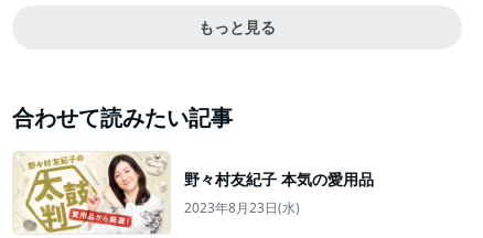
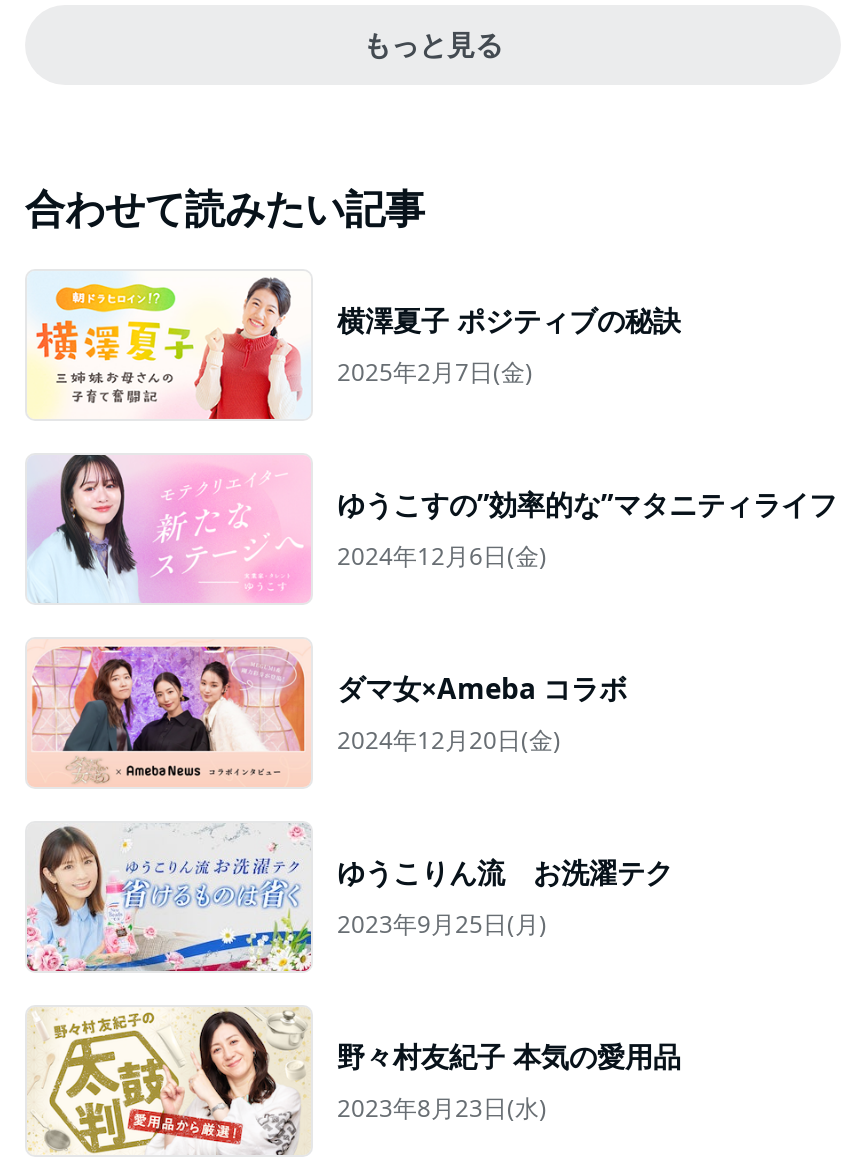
+ [image]
+ ゆうこすの”効率的な”マタニティライフ
+ 2024年12月6日(金)

+ [image]
+ ダマ女×Ameba コラボ
+ 2024年12月20日(金)

+ [image]
+ ゆうこりん流 お洗濯テク
+ 2023年9月25日(月)

+ [image]
+ 横澤夏子 ポジティブの秘訣
+ 2025年2月7日(金)
